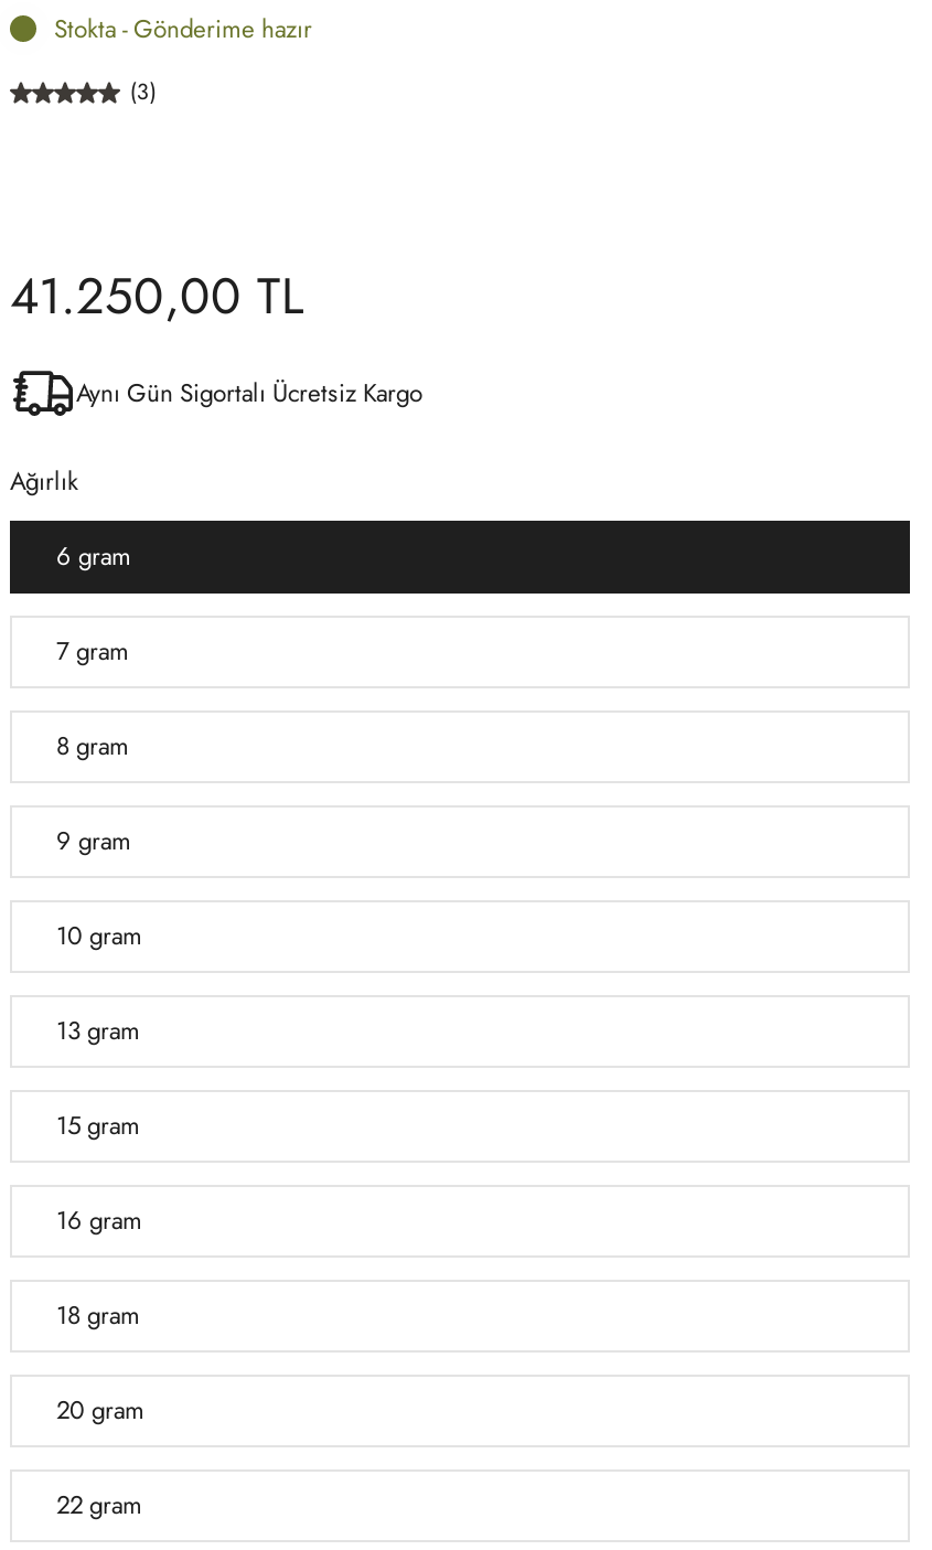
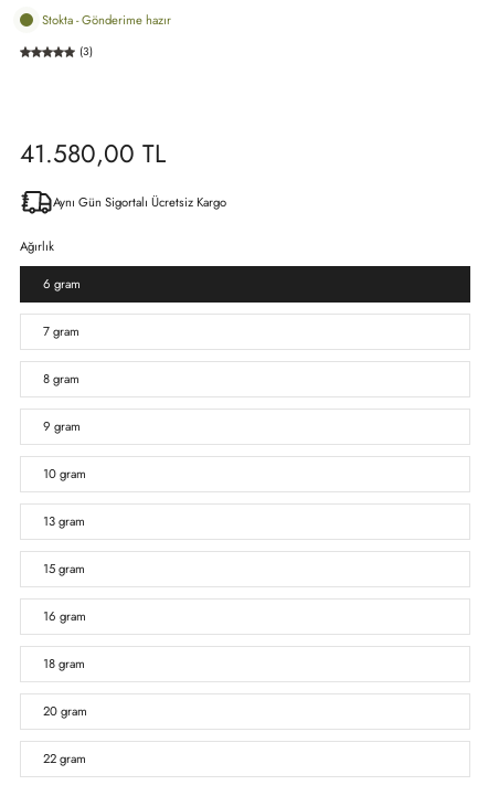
- 41.250,00 TL
+ 41.580,00 TL
